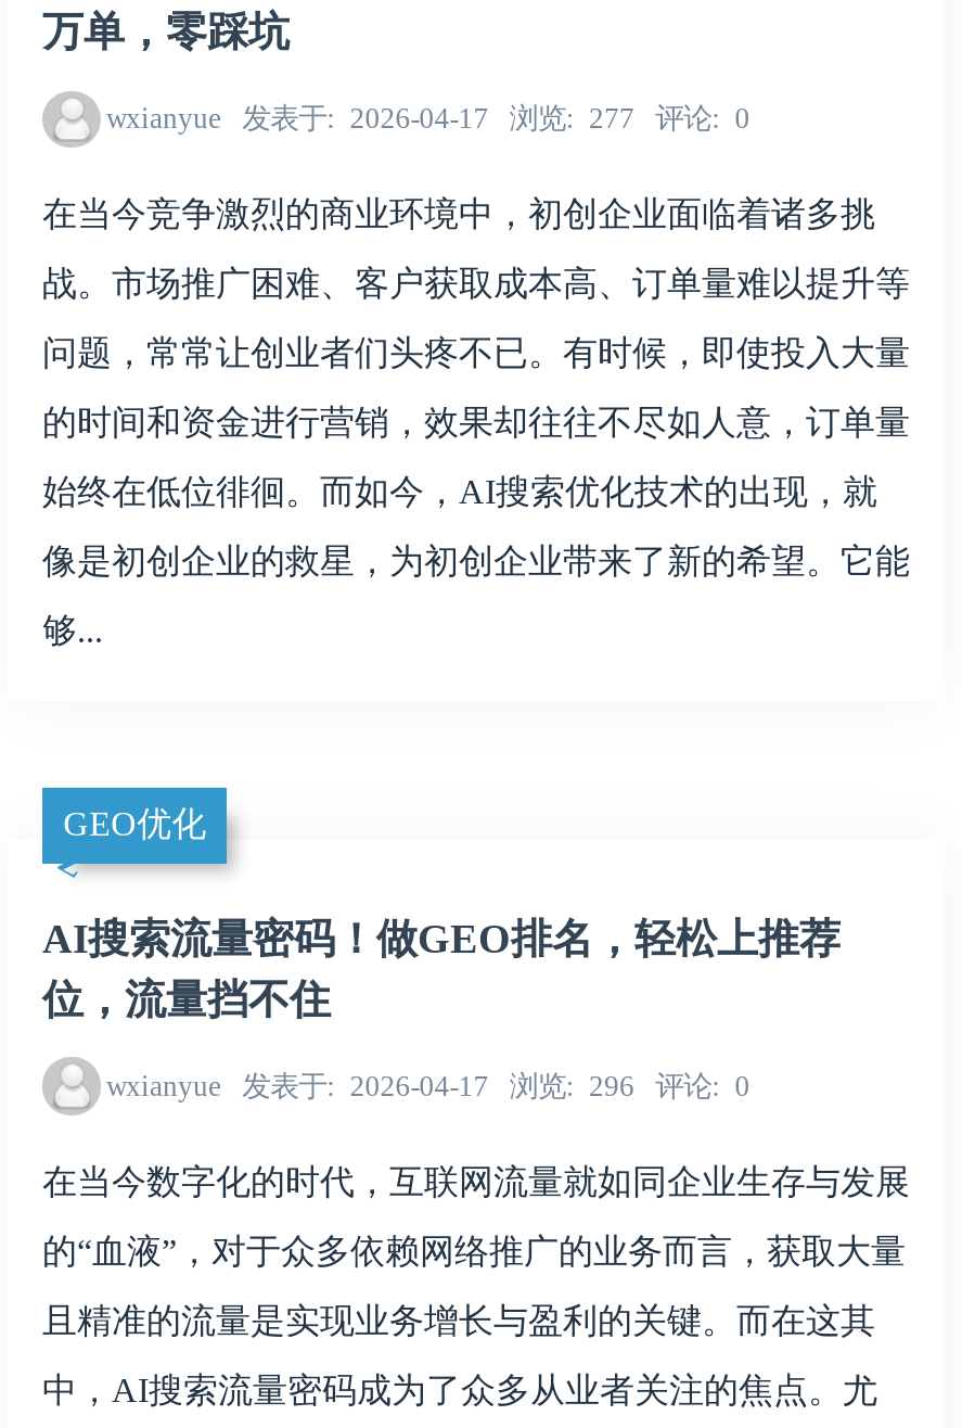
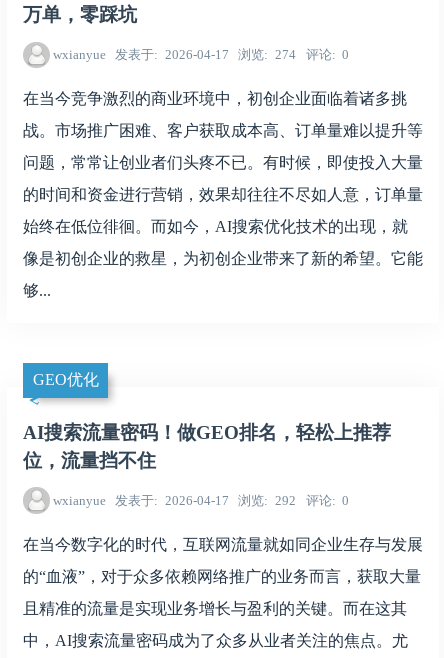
- wxianyue 发表于 2026-04-17 浏览 277 评论 0
+ wxianyue 发表于 2026-04-17 浏览 274 评论 0

- wxianyue 发表于 2026-04-17 浏览 296 评论 0
+ wxianyue 发表于 2026-04-17 浏览 292 评论 0
